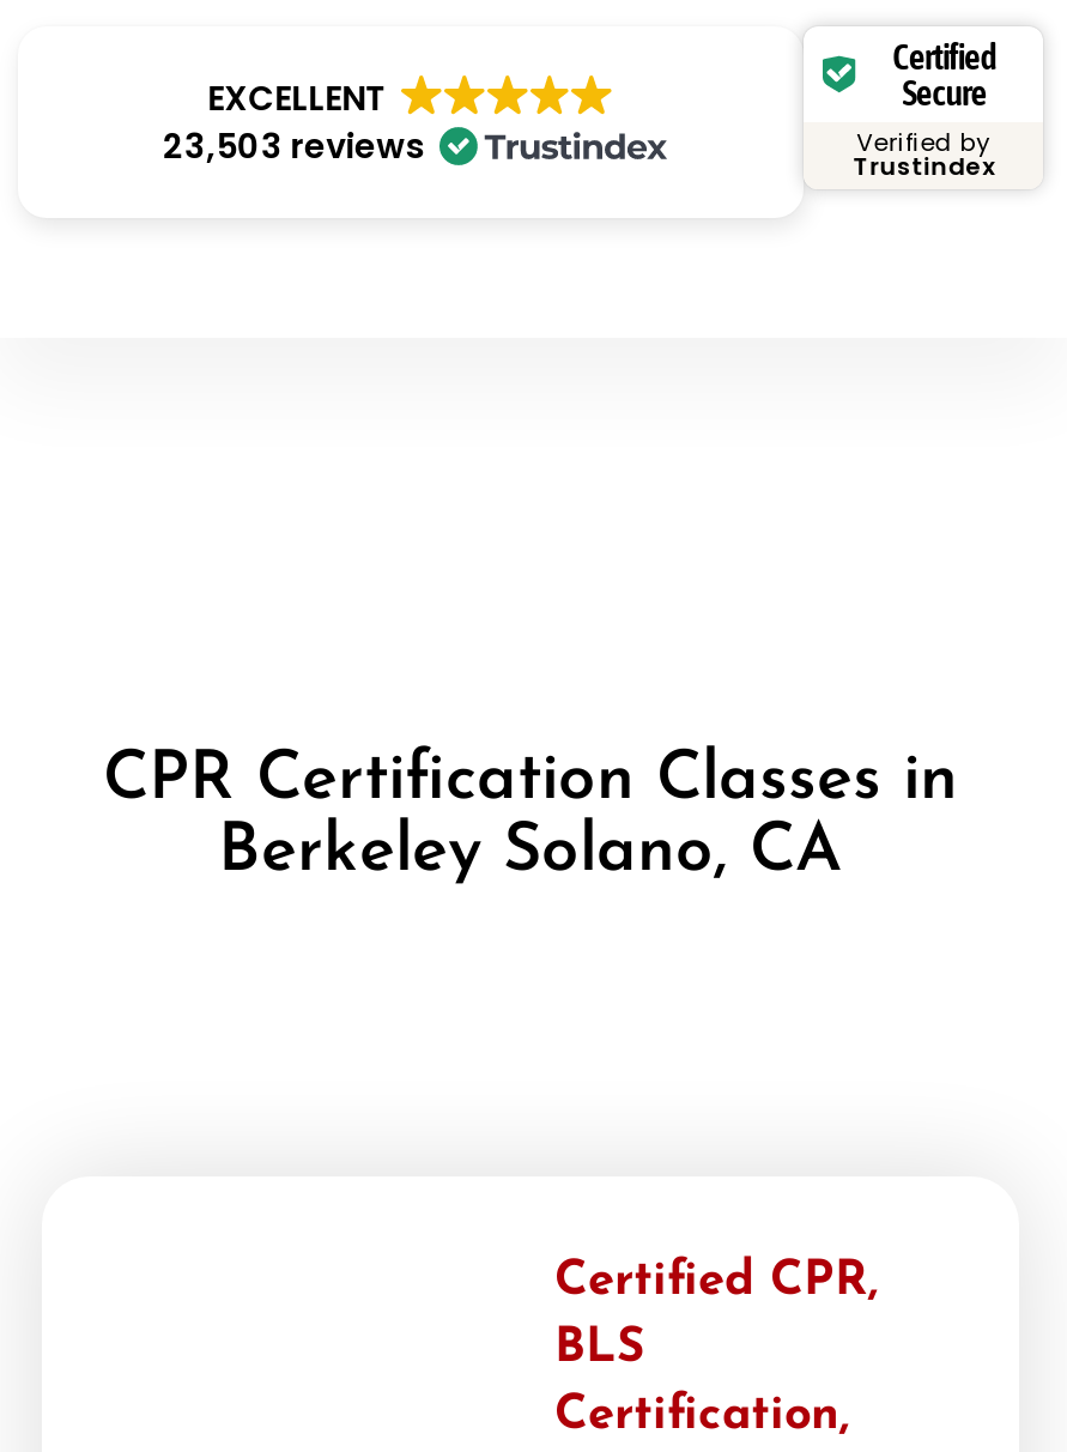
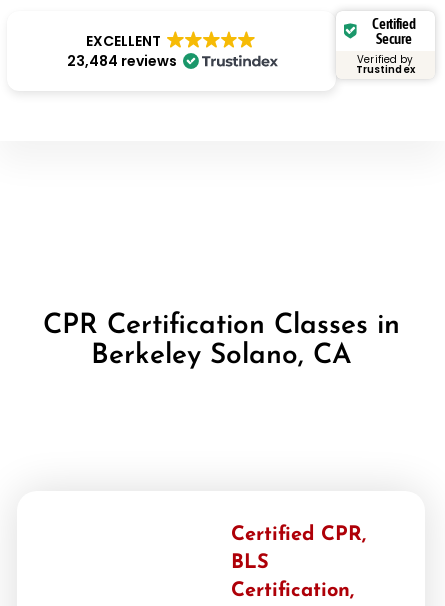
- 23,503 reviews
+ 23,484 reviews
